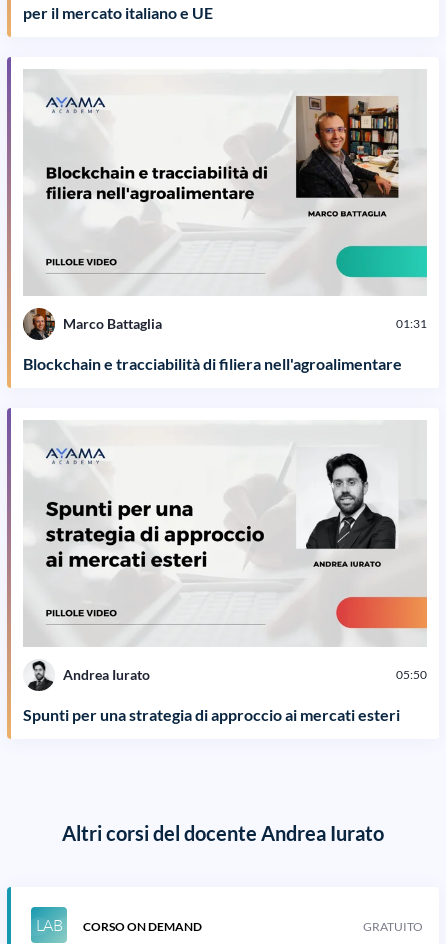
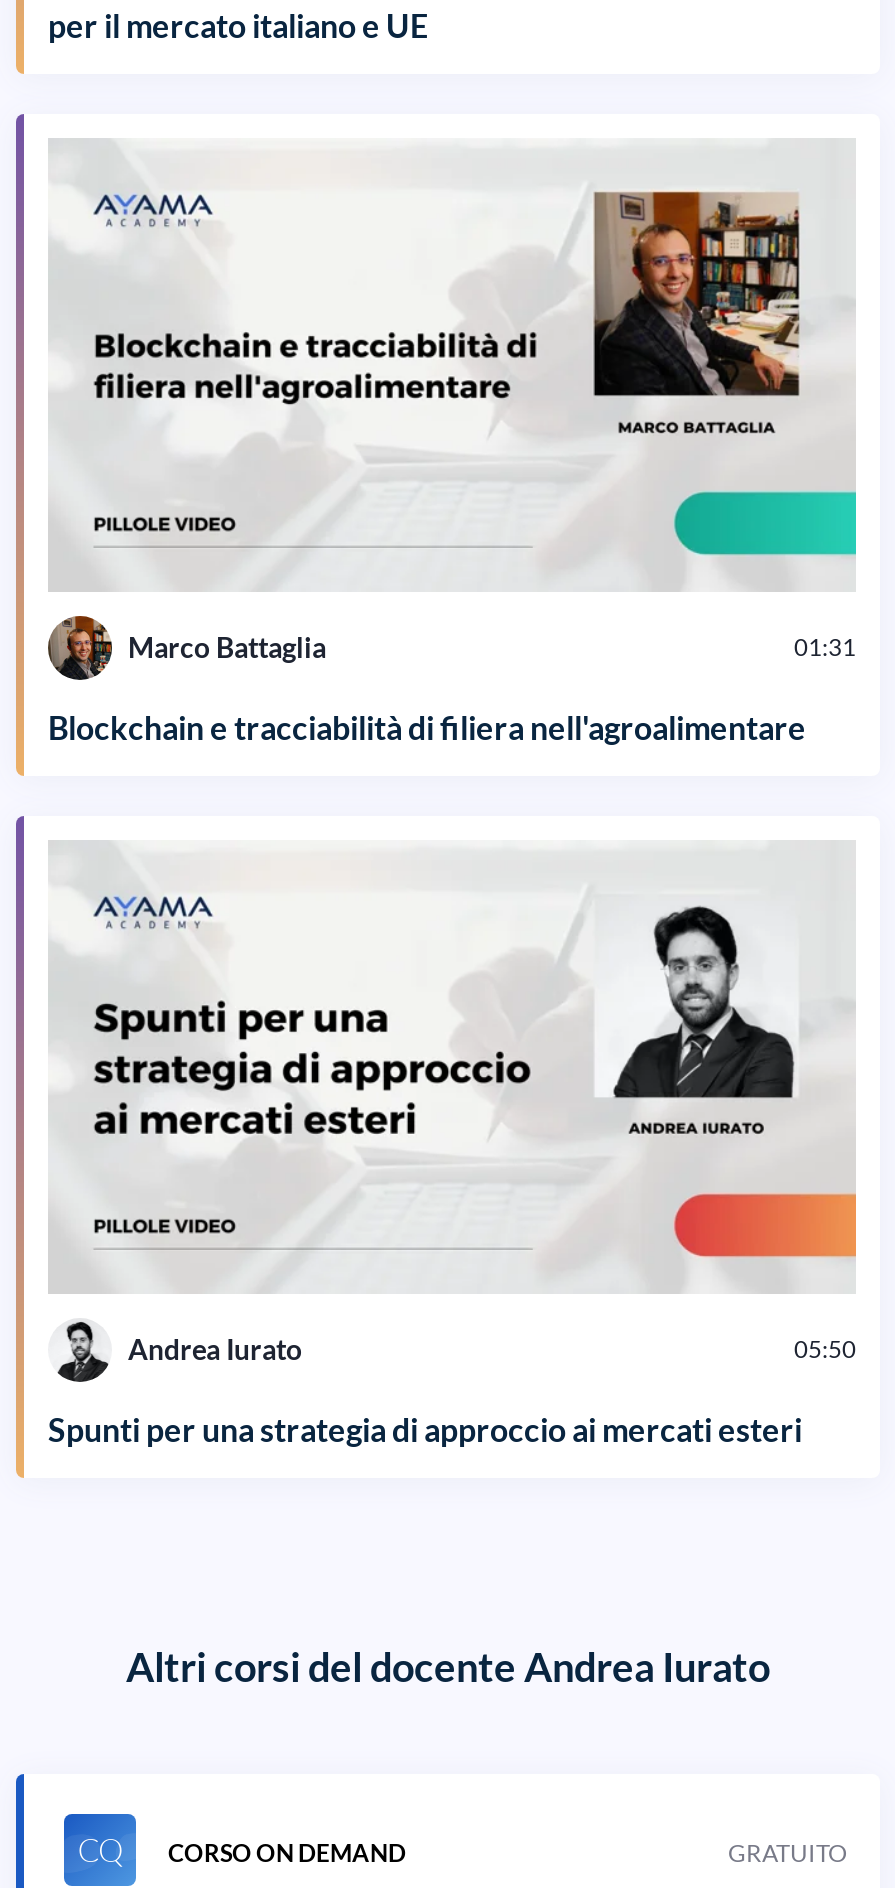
- LAB
+ CQ
